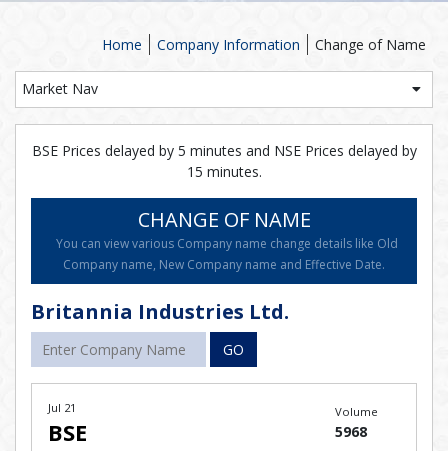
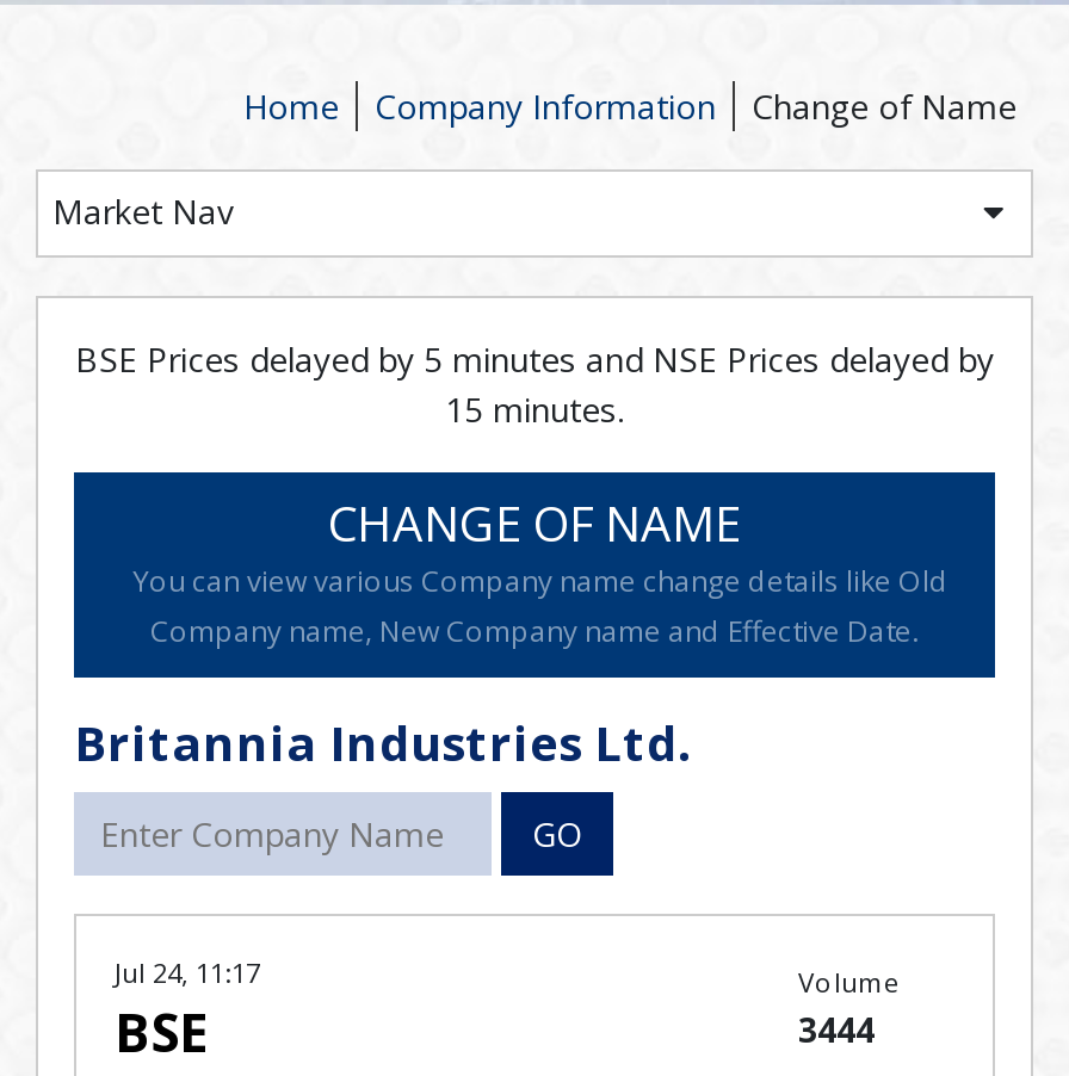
- Jul 21
+ Jul 24, 11:17

- 5968
+ 3444
